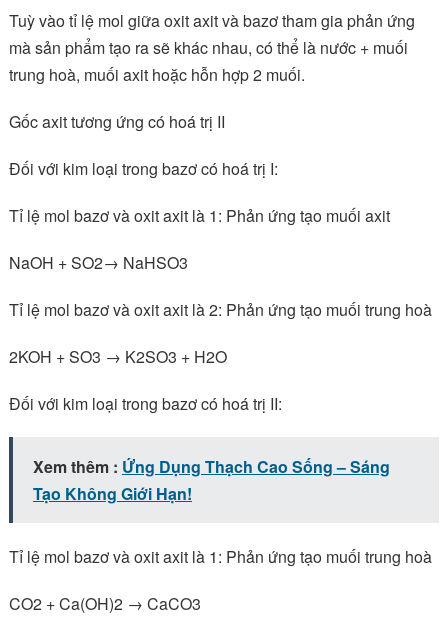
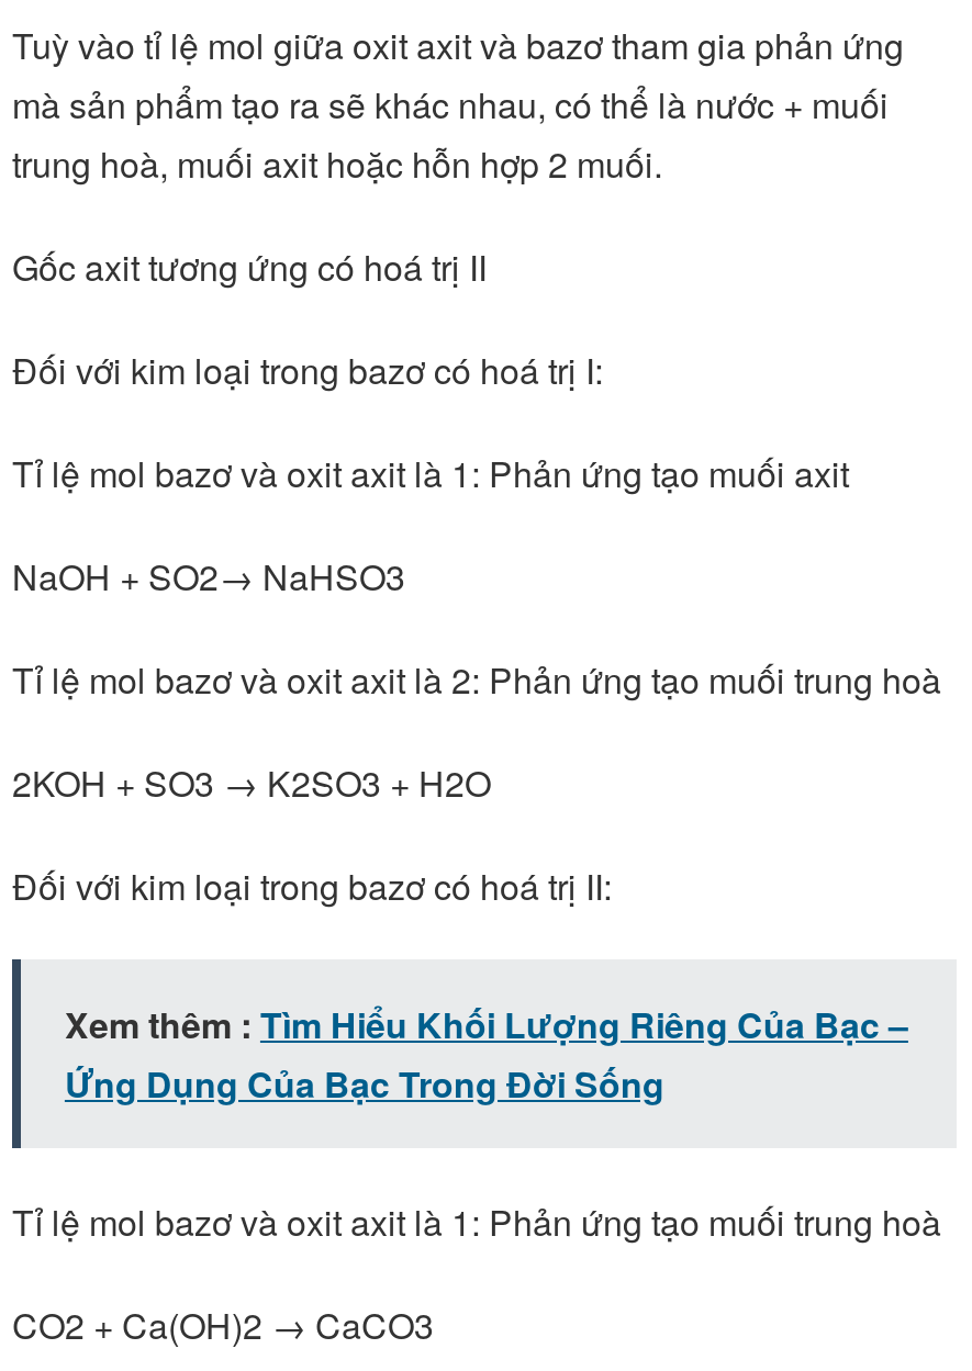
- Xem thêm : Ứng Dụng Thạch Cao Sống – Sáng
- Tạo Không Giới Hạn!
+ Xem thêm : Tìm Hiểu Khối Lượng Riêng Của Bạc –
+ Ứng Dụng Của Bạc Trong Đời Sống
